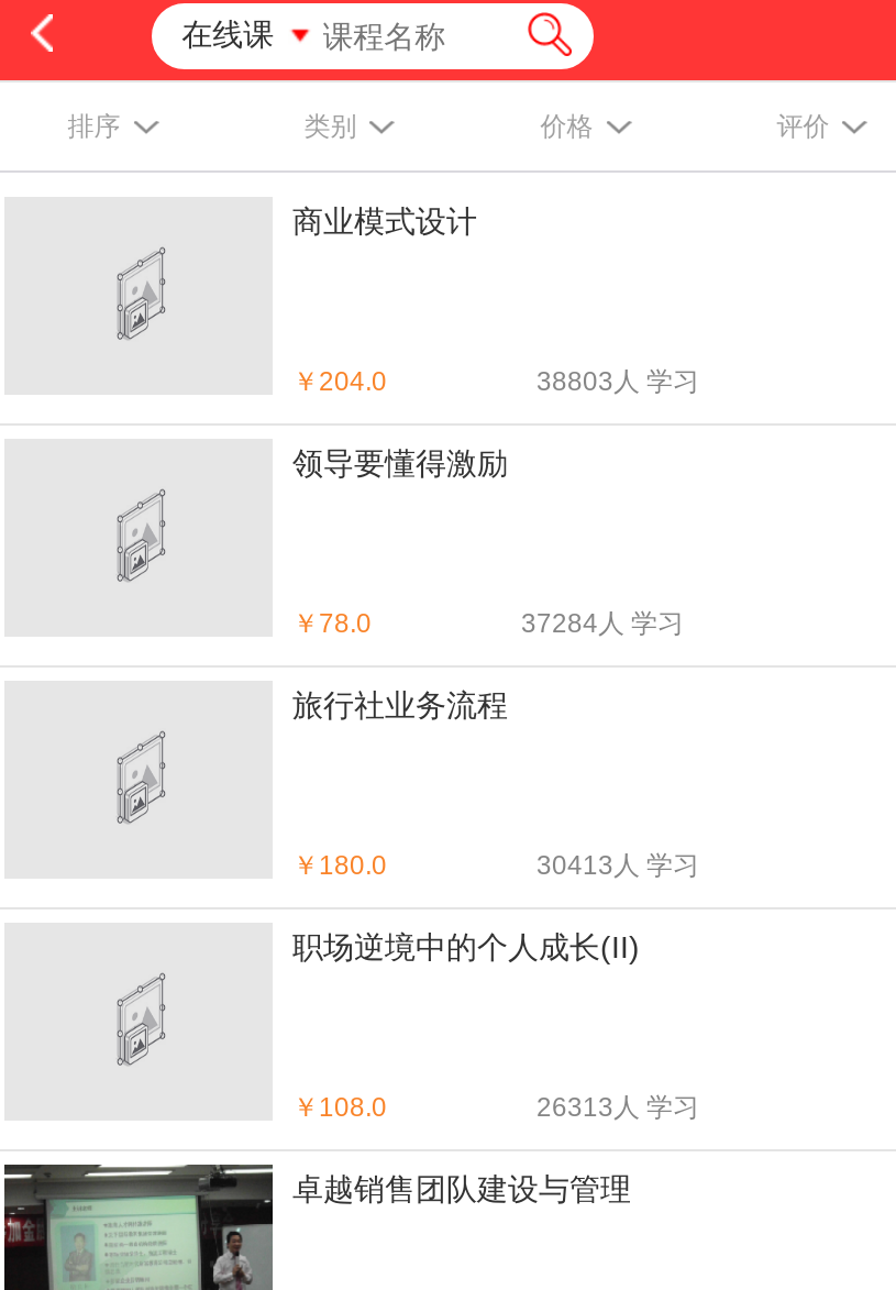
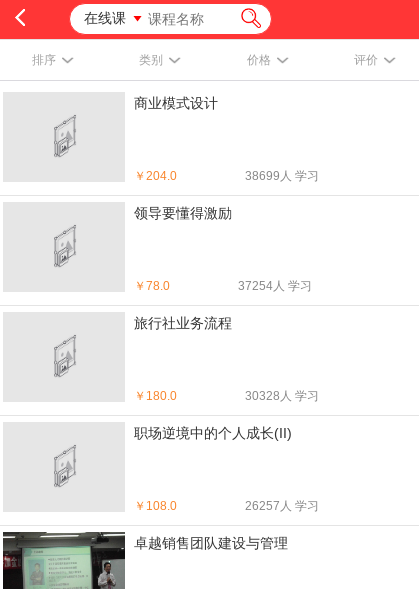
- 38803人 学习
+ 38699人 学习

- 37284人 学习
+ 37254人 学习

- 30413人 学习
+ 30328人 学习

- 26313人 学习
+ 26257人 学习
